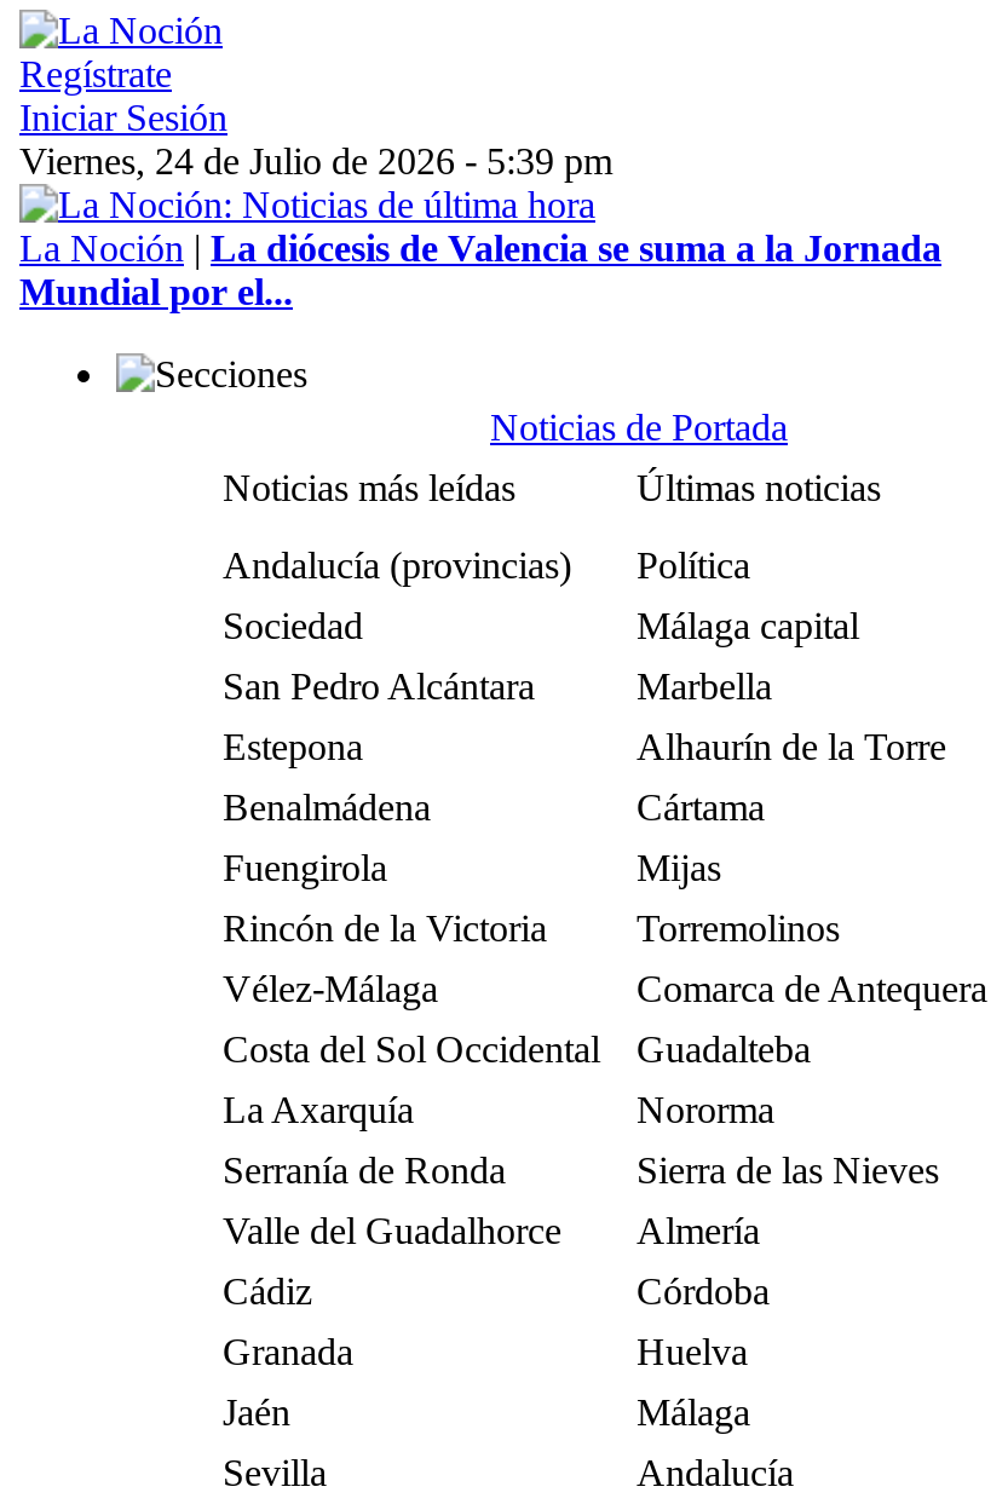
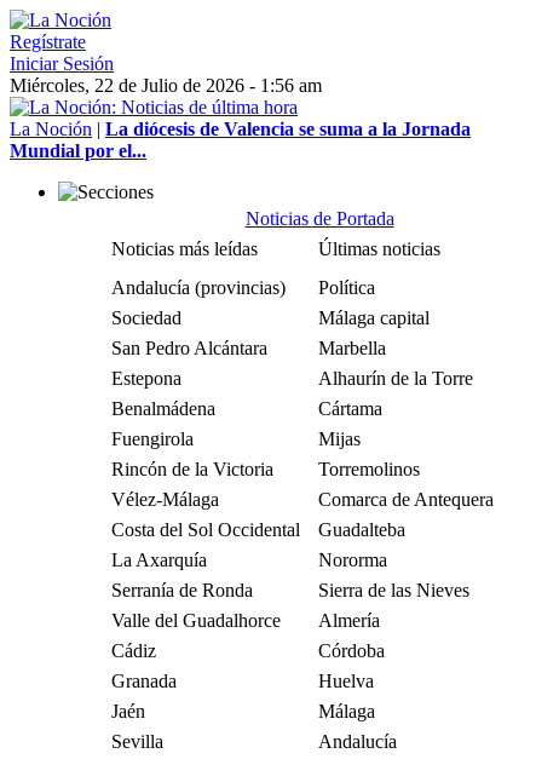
- Viernes, 24 de Julio de 2026 - 5:39 pm
+ Miércoles, 22 de Julio de 2026 - 1:56 am
